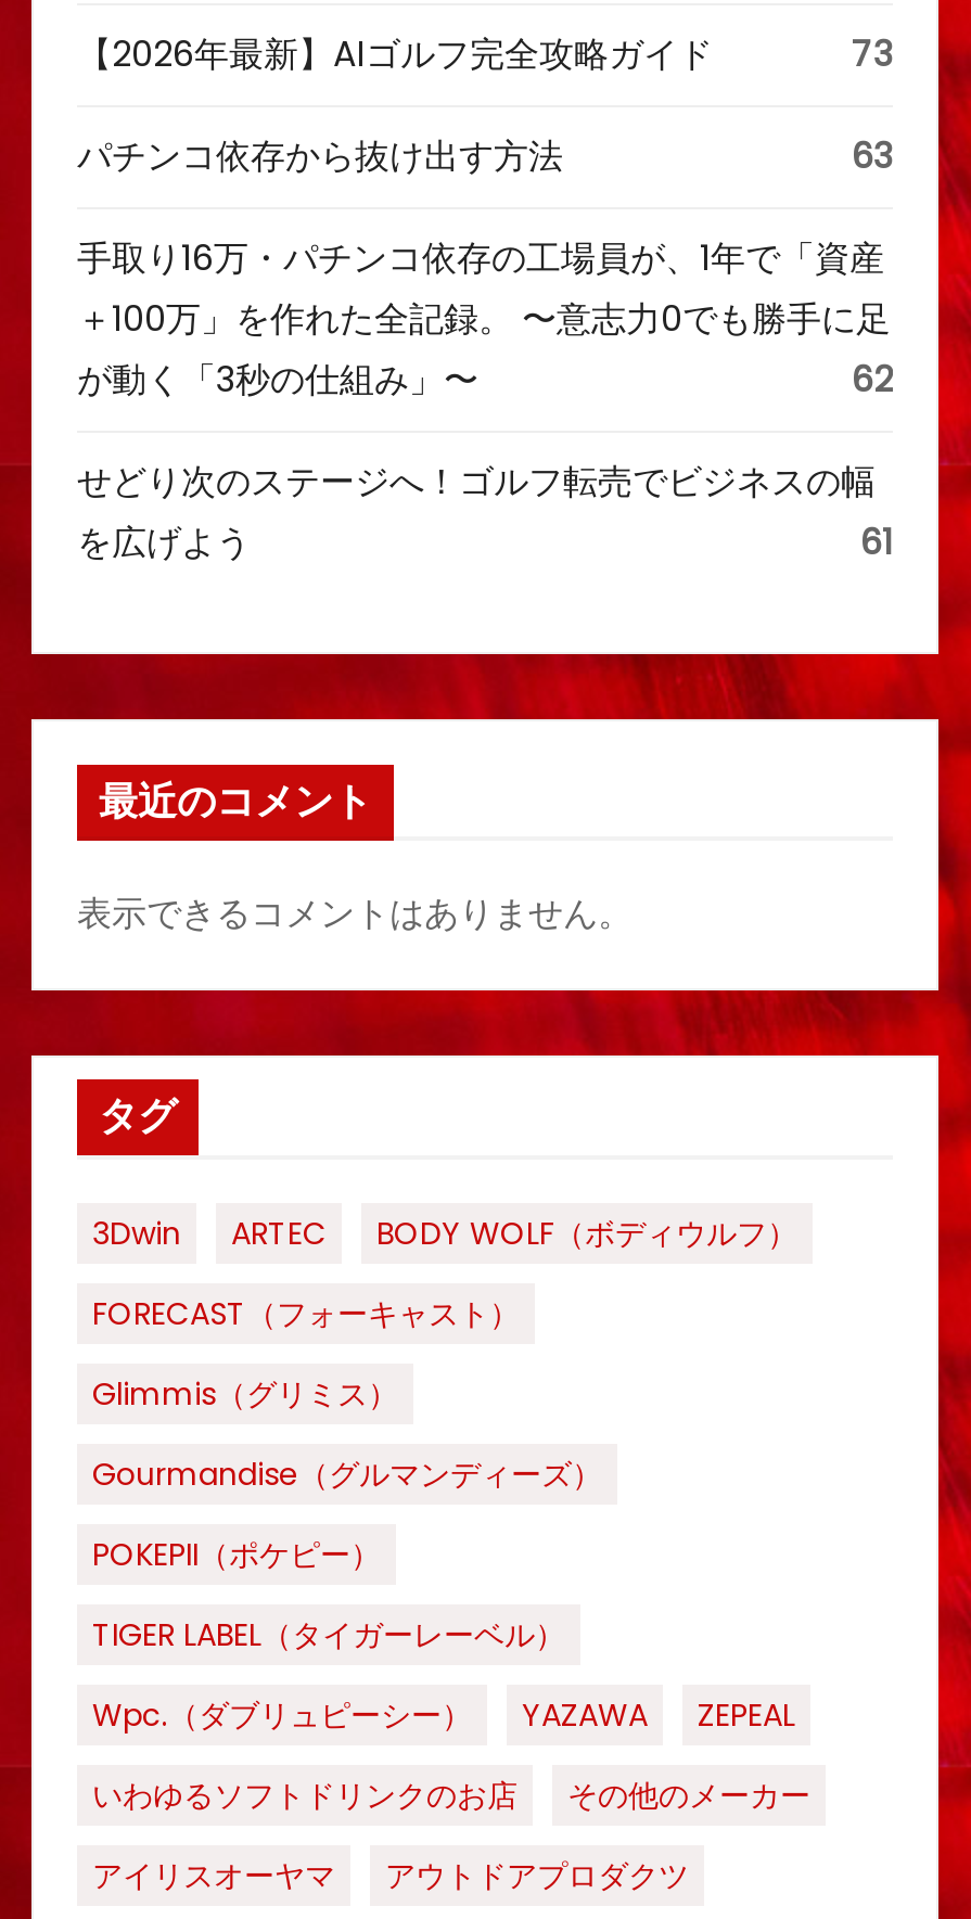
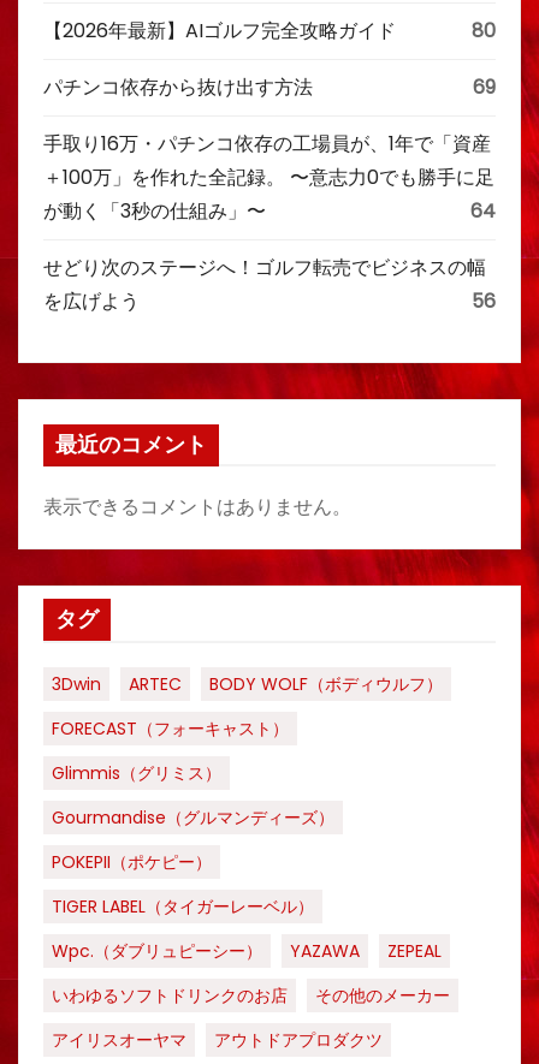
- 73
+ 80

- 63
+ 69

- 62
+ 64

- 61
+ 56
